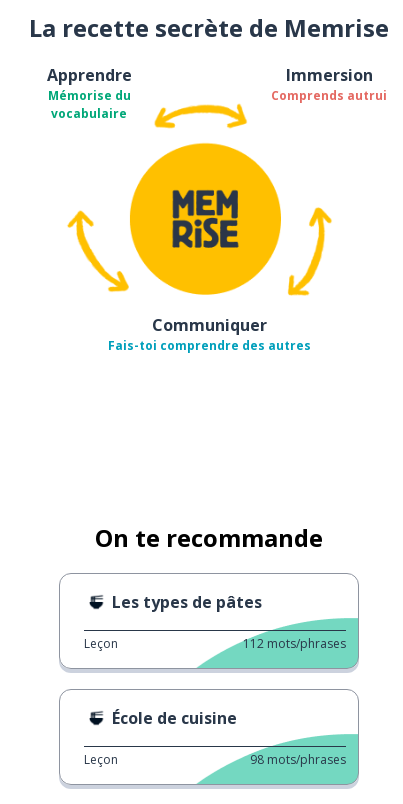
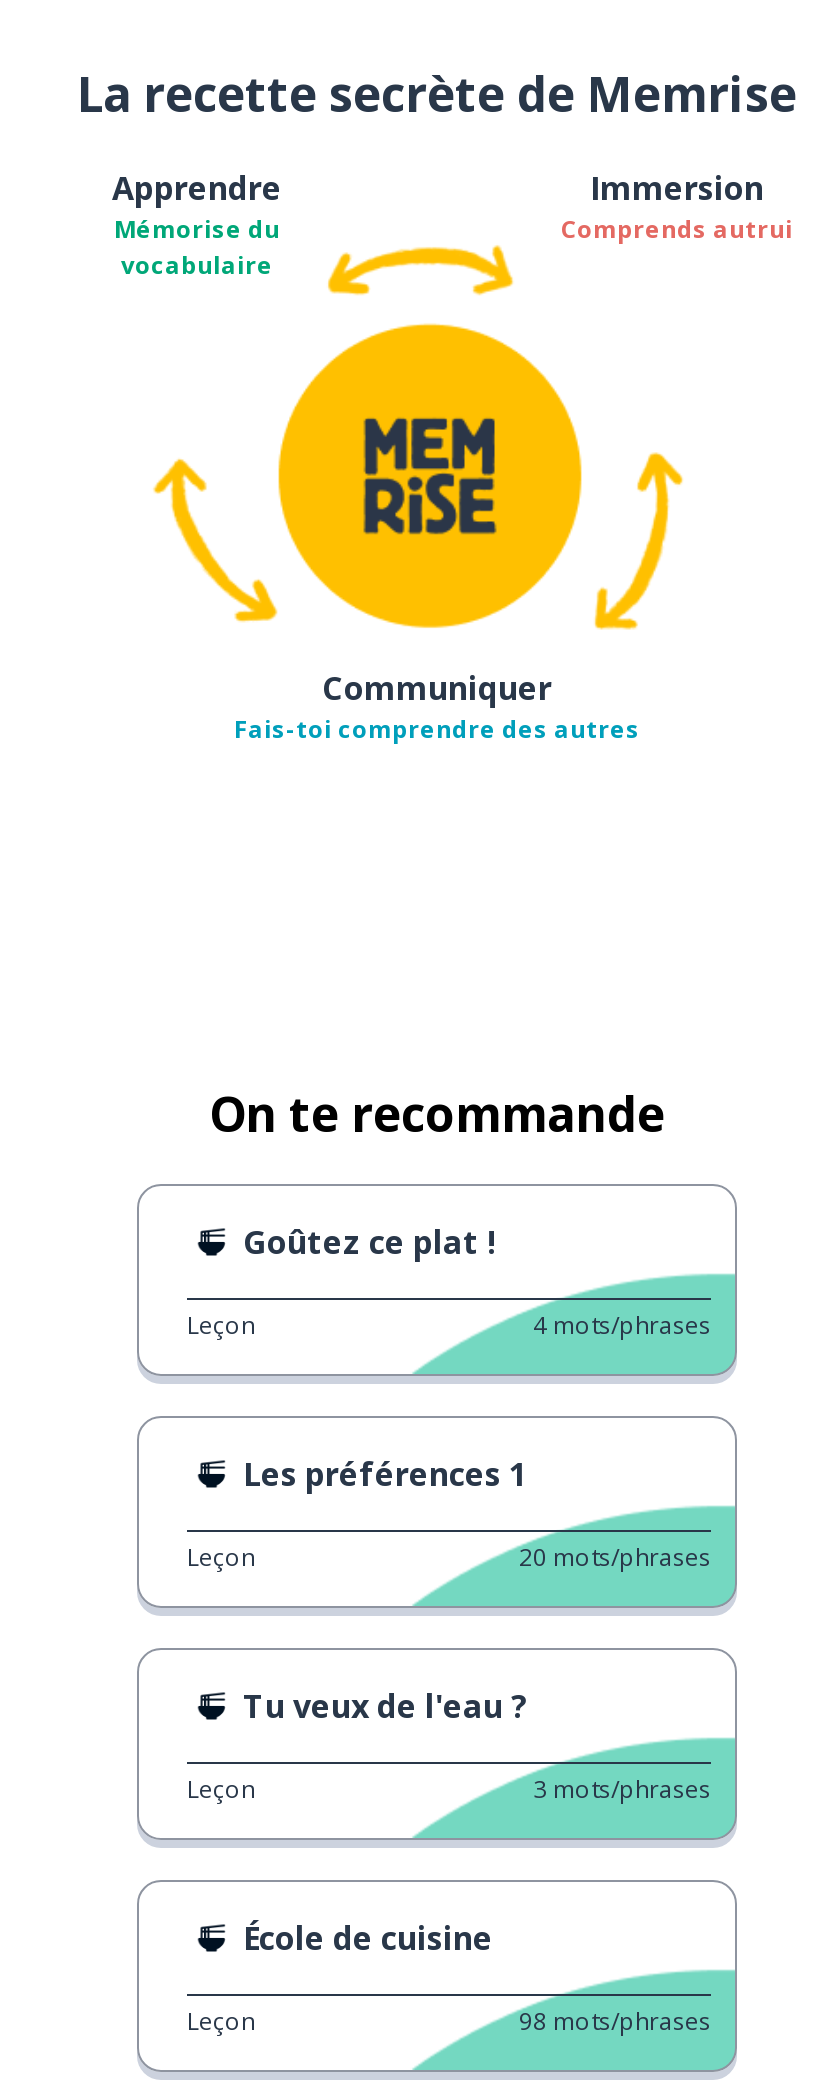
- Les types de pâtes
+ Goûtez ce plat !

- 112 mots/phrases
+ 4 mots/phrases
+ Les préférences 1
+ Leçon
+ 20 mots/phrases
+ Tu veux de l'eau ?
+ Leçon
+ 3 mots/phrases
